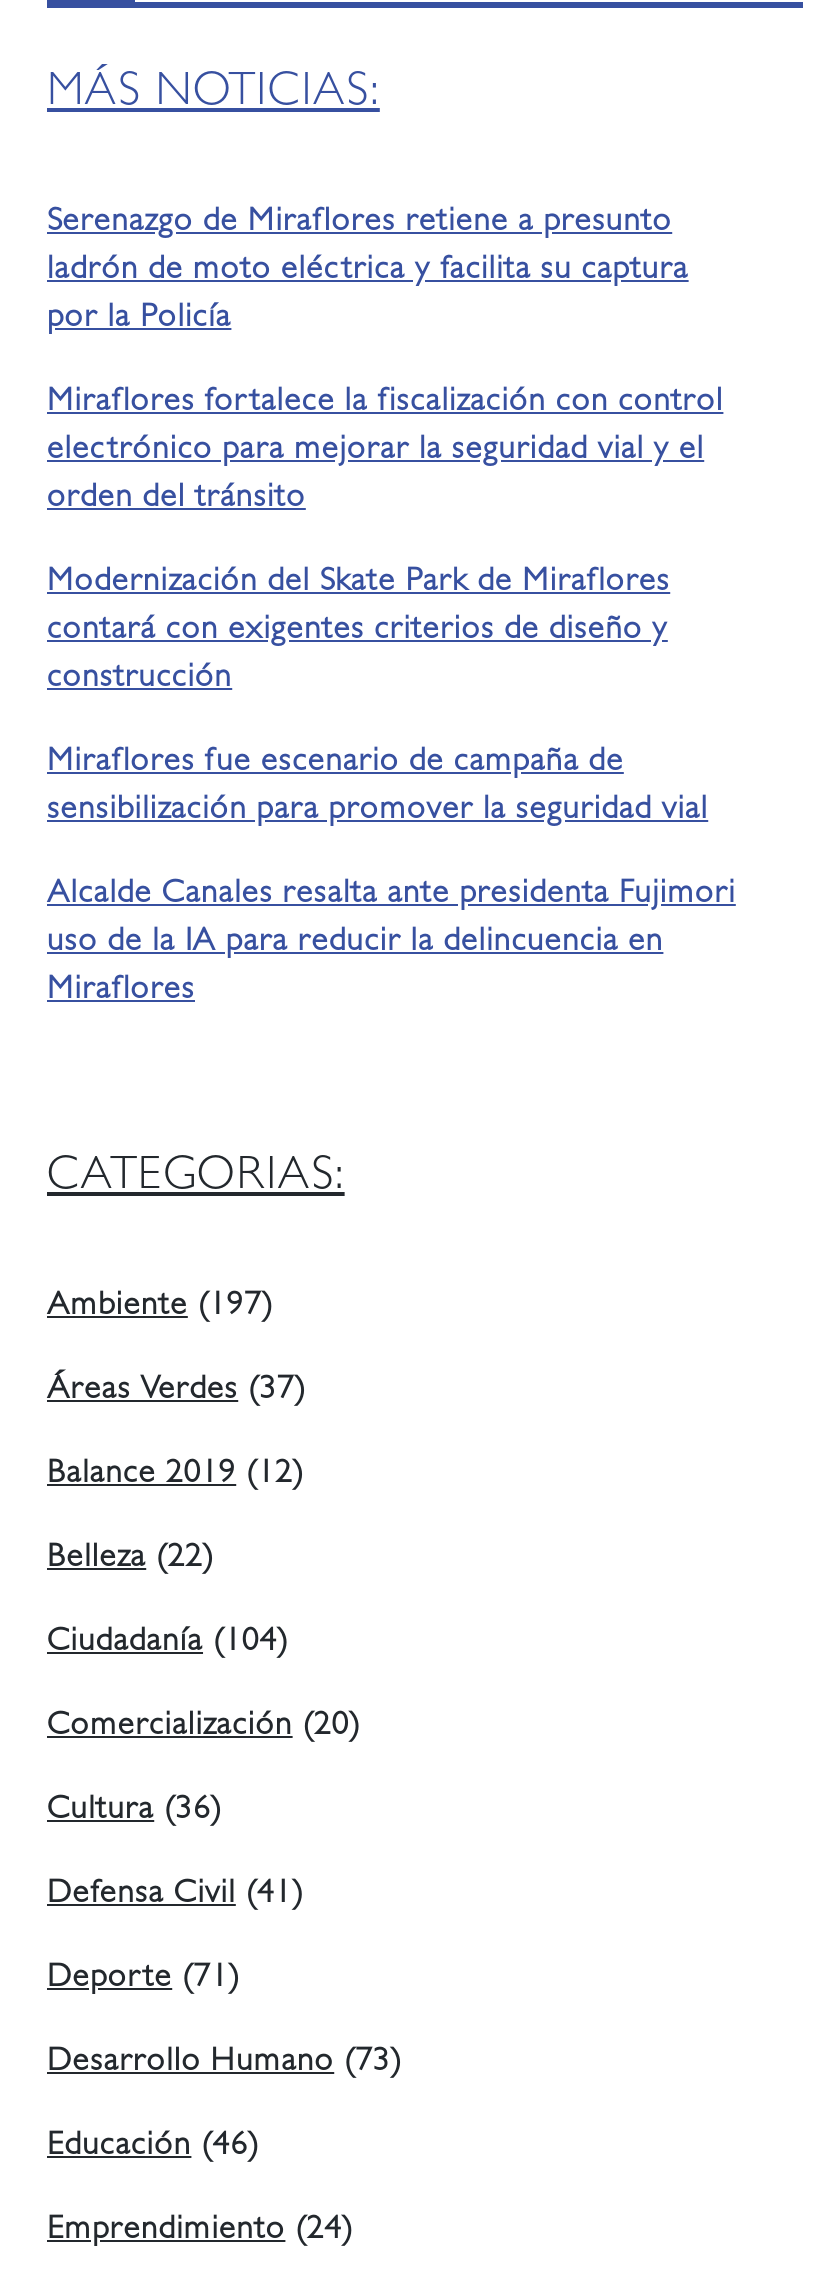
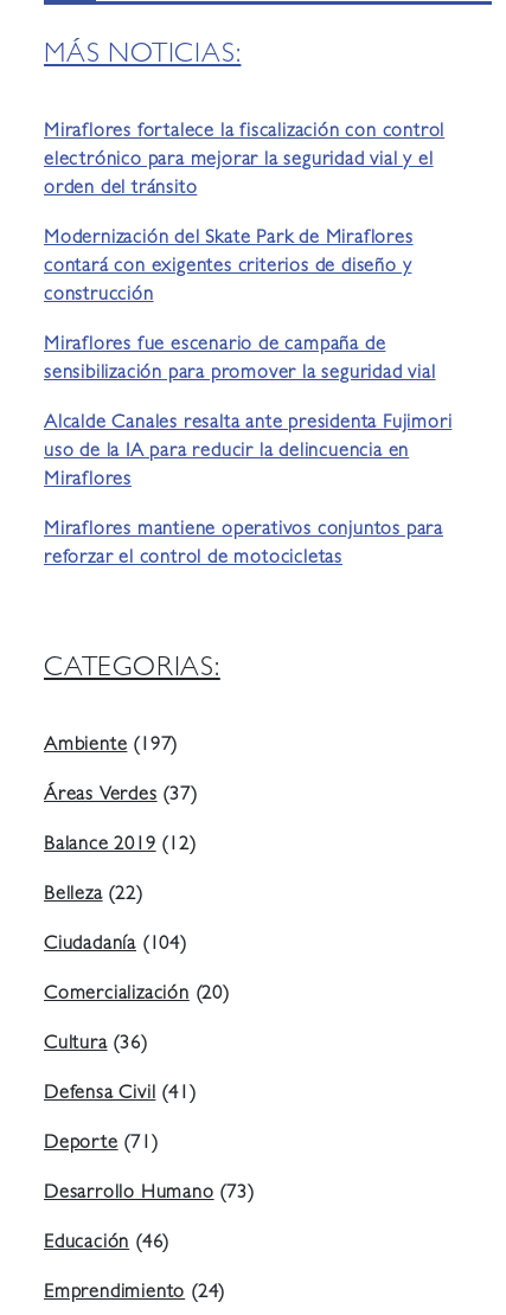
- Serenazgo de Miraflores retiene a presunto
- ladrón de moto eléctrica y facilita su captura
- por la Policía

moved up: Miraflores fortalece la fiscalización con control | electrónico para mejorar la seguridad vial y el | orden del tránsito | ... | uso de la IA para reducir la delincuencia en | Miraflores

+ Miraflores mantiene operativos conjuntos para
+ reforzar el control de motocicletas
